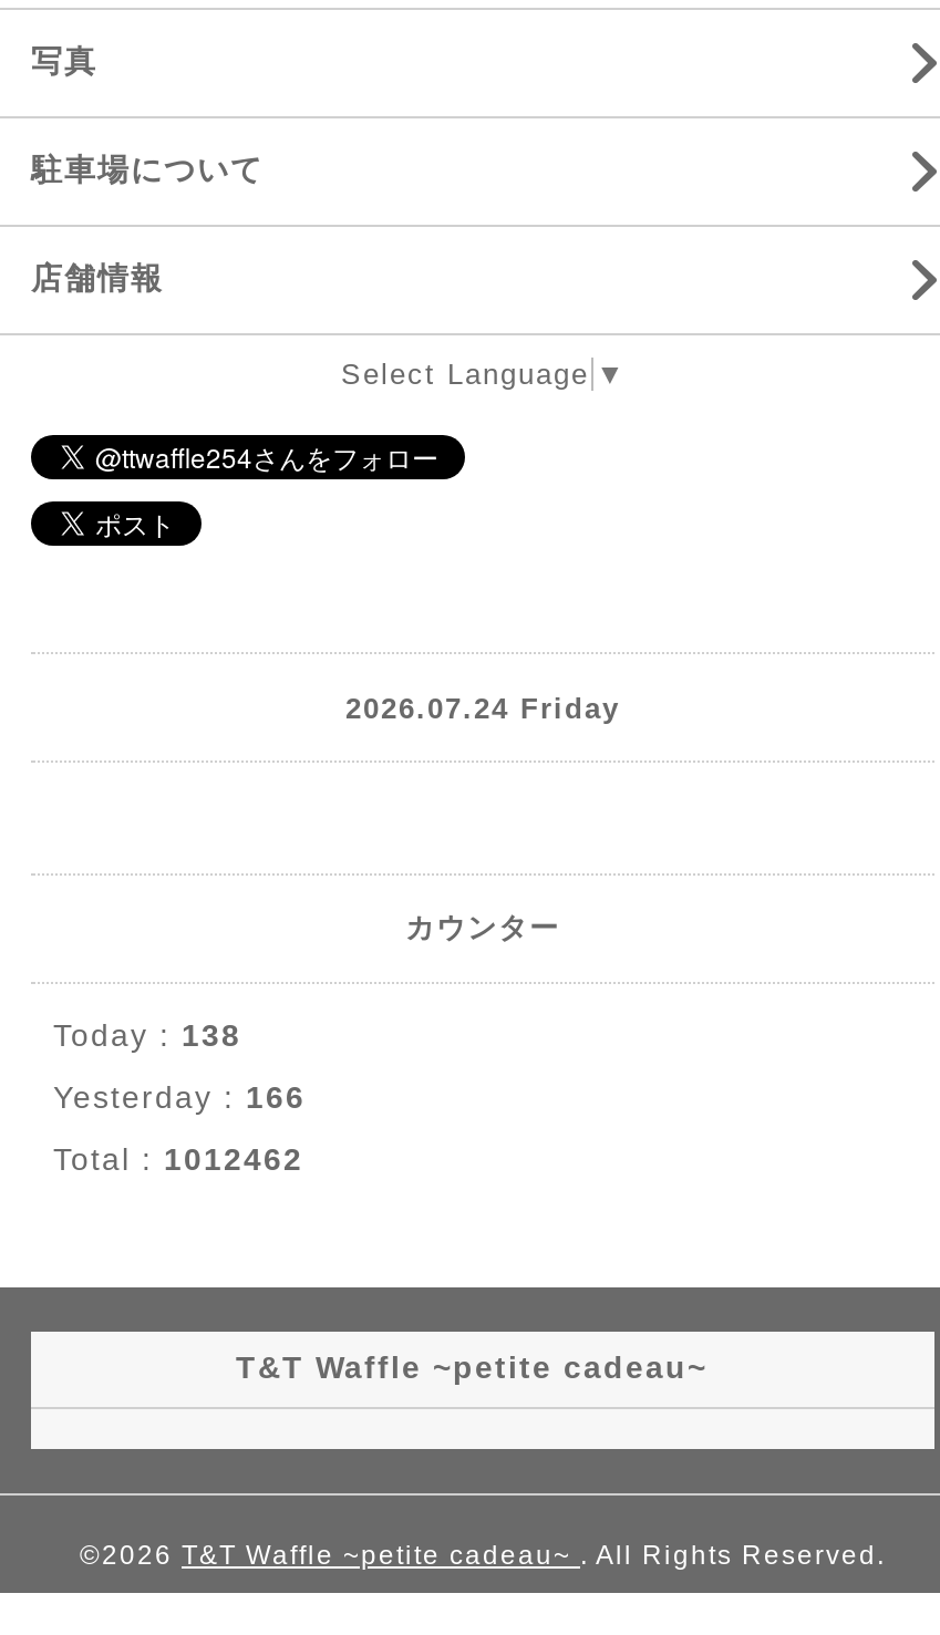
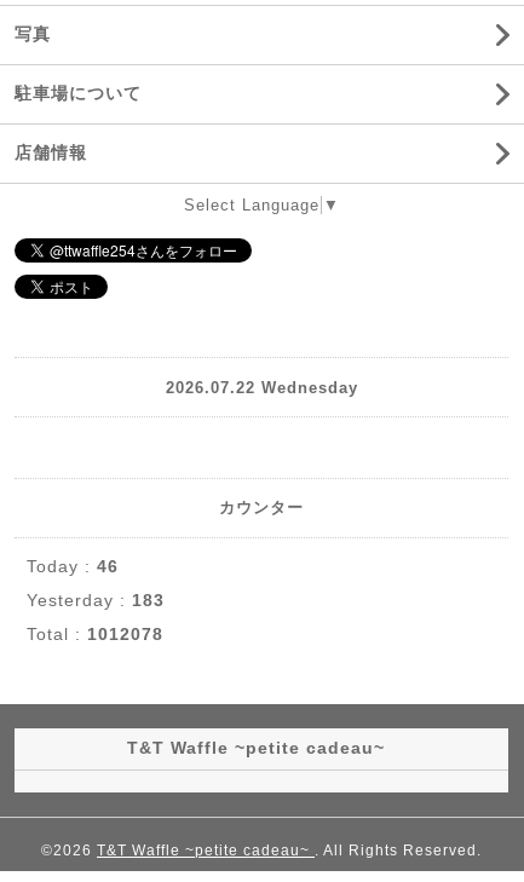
- 2026.07.24 Friday
+ 2026.07.22 Wednesday

- Today : 138
+ Today : 46

- Yesterday : 166
+ Yesterday : 183

- Total : 1012462
+ Total : 1012078
